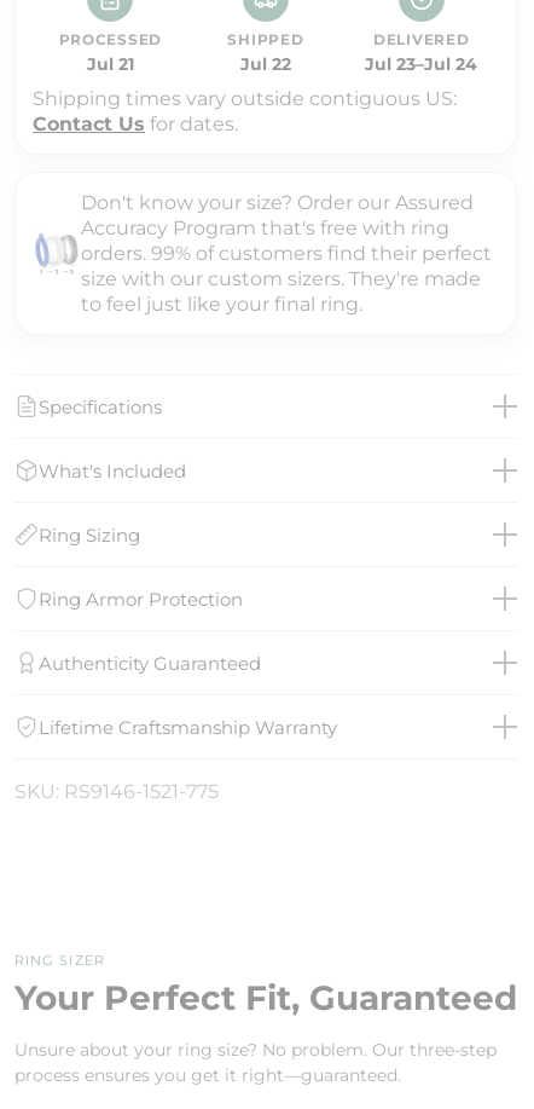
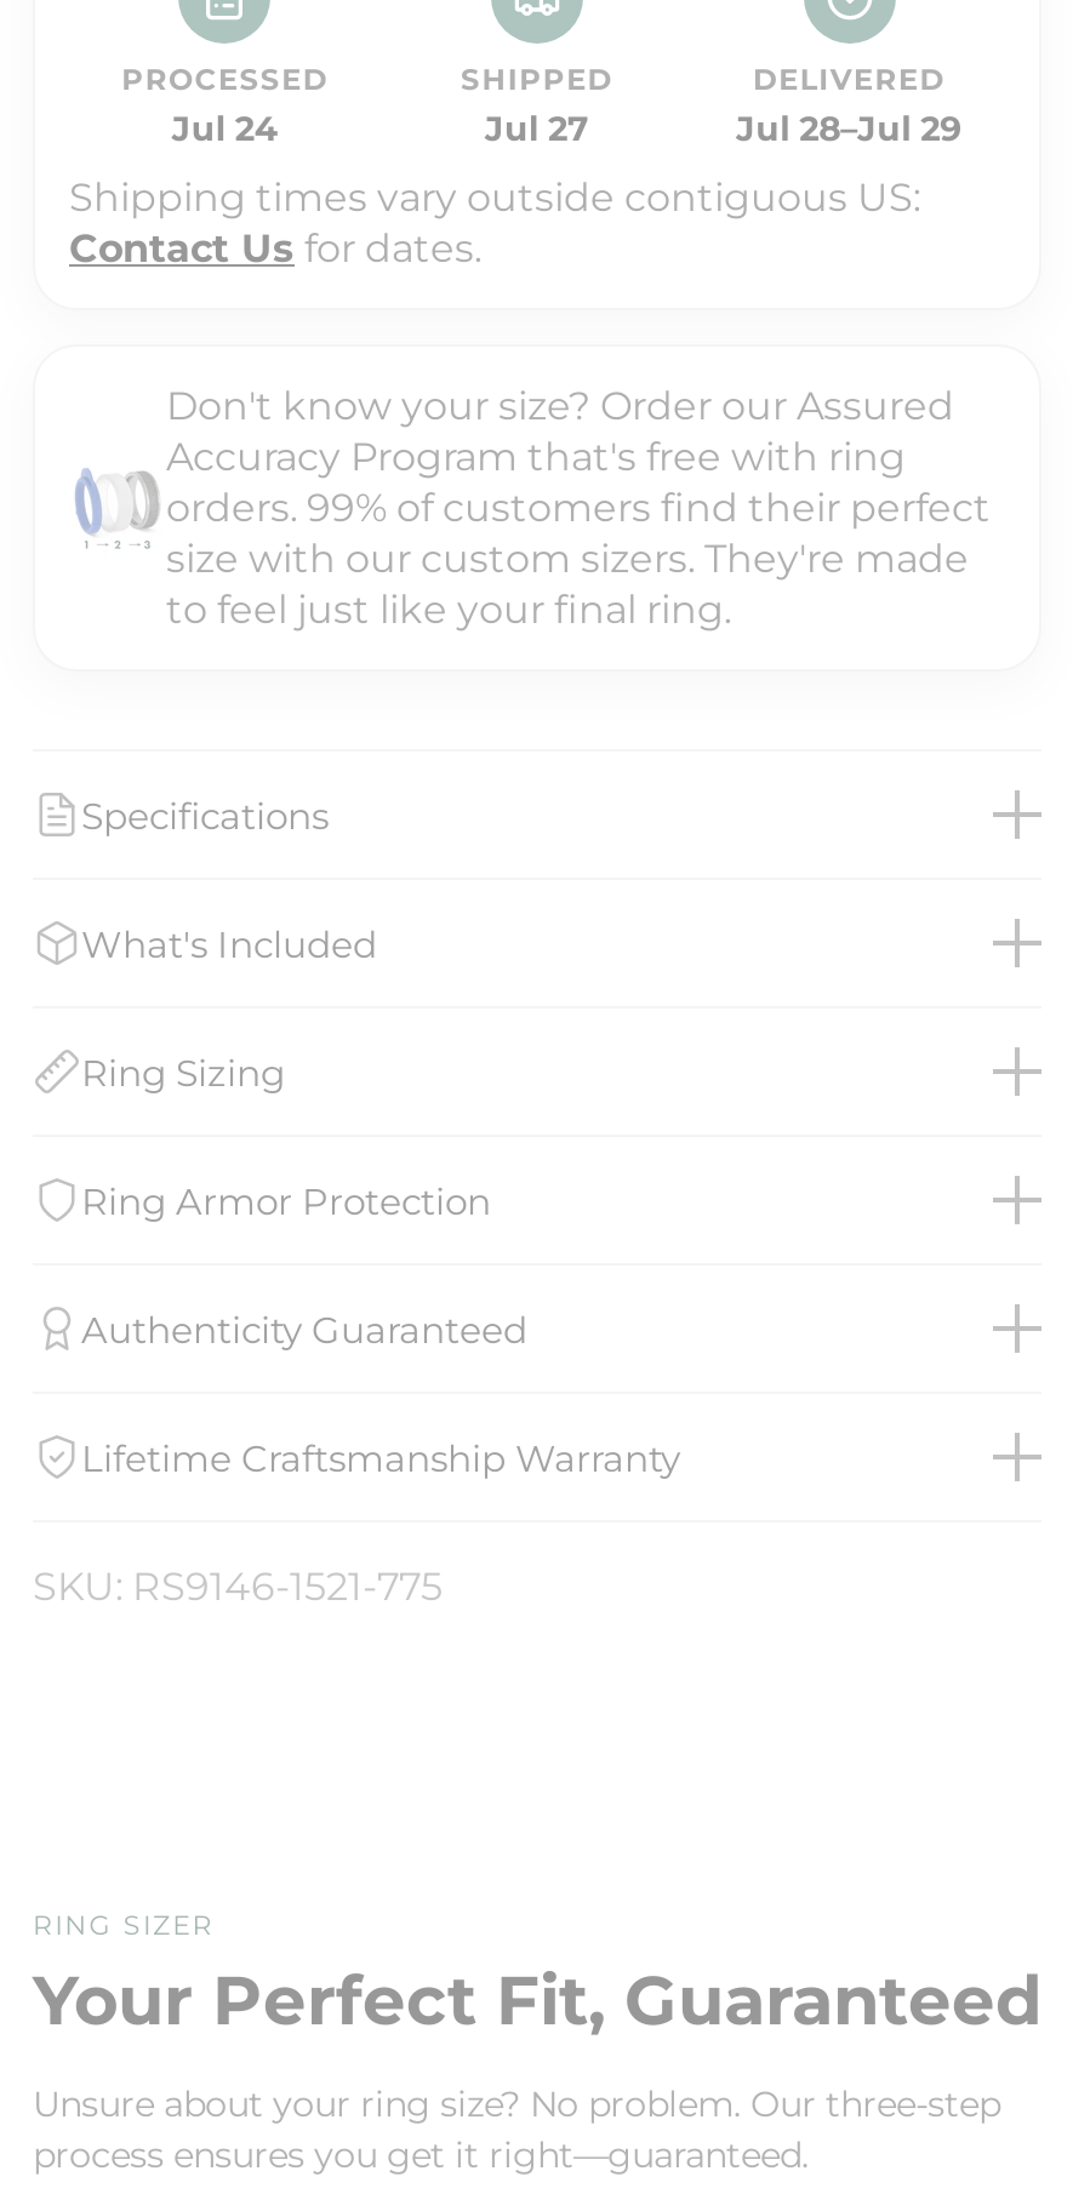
- Jul 21
+ Jul 24

- Jul 22
+ Jul 27

- Jul 23–Jul 24
+ Jul 28–Jul 29
